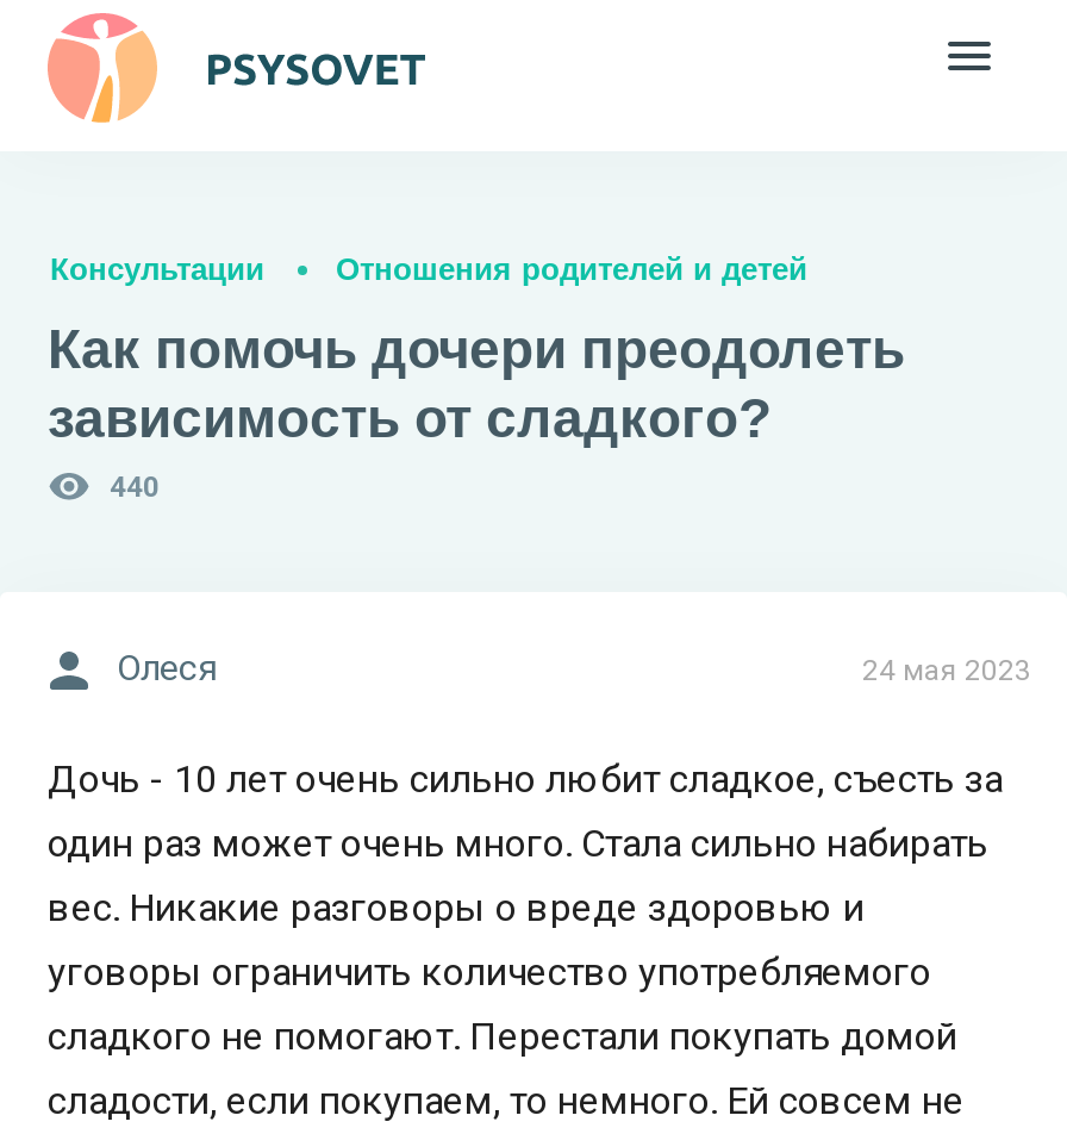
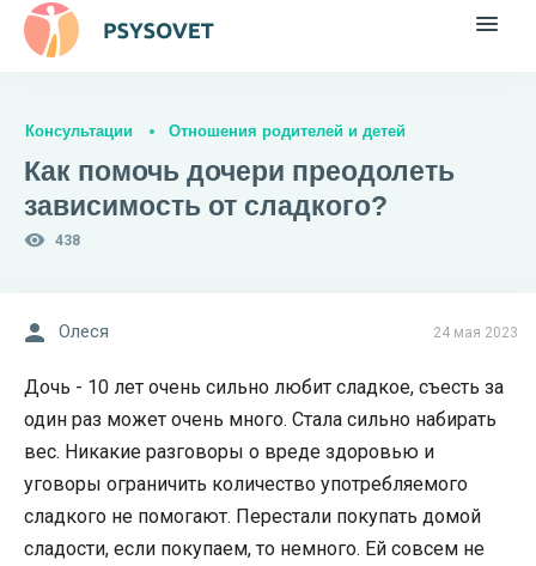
- 440
+ 438
